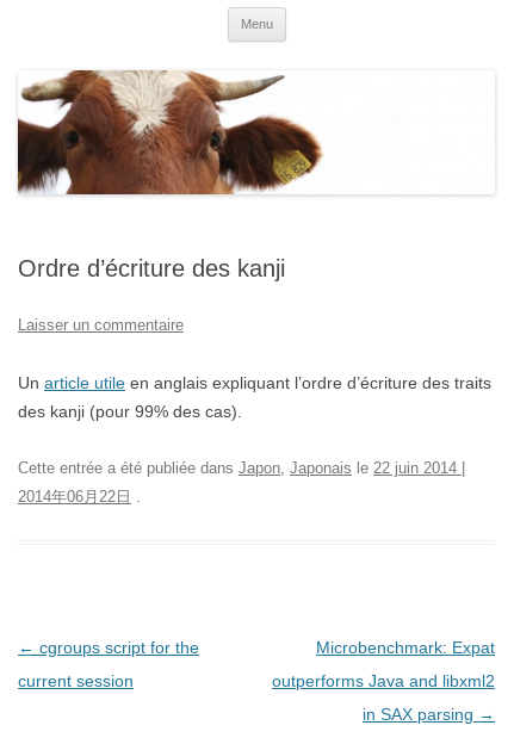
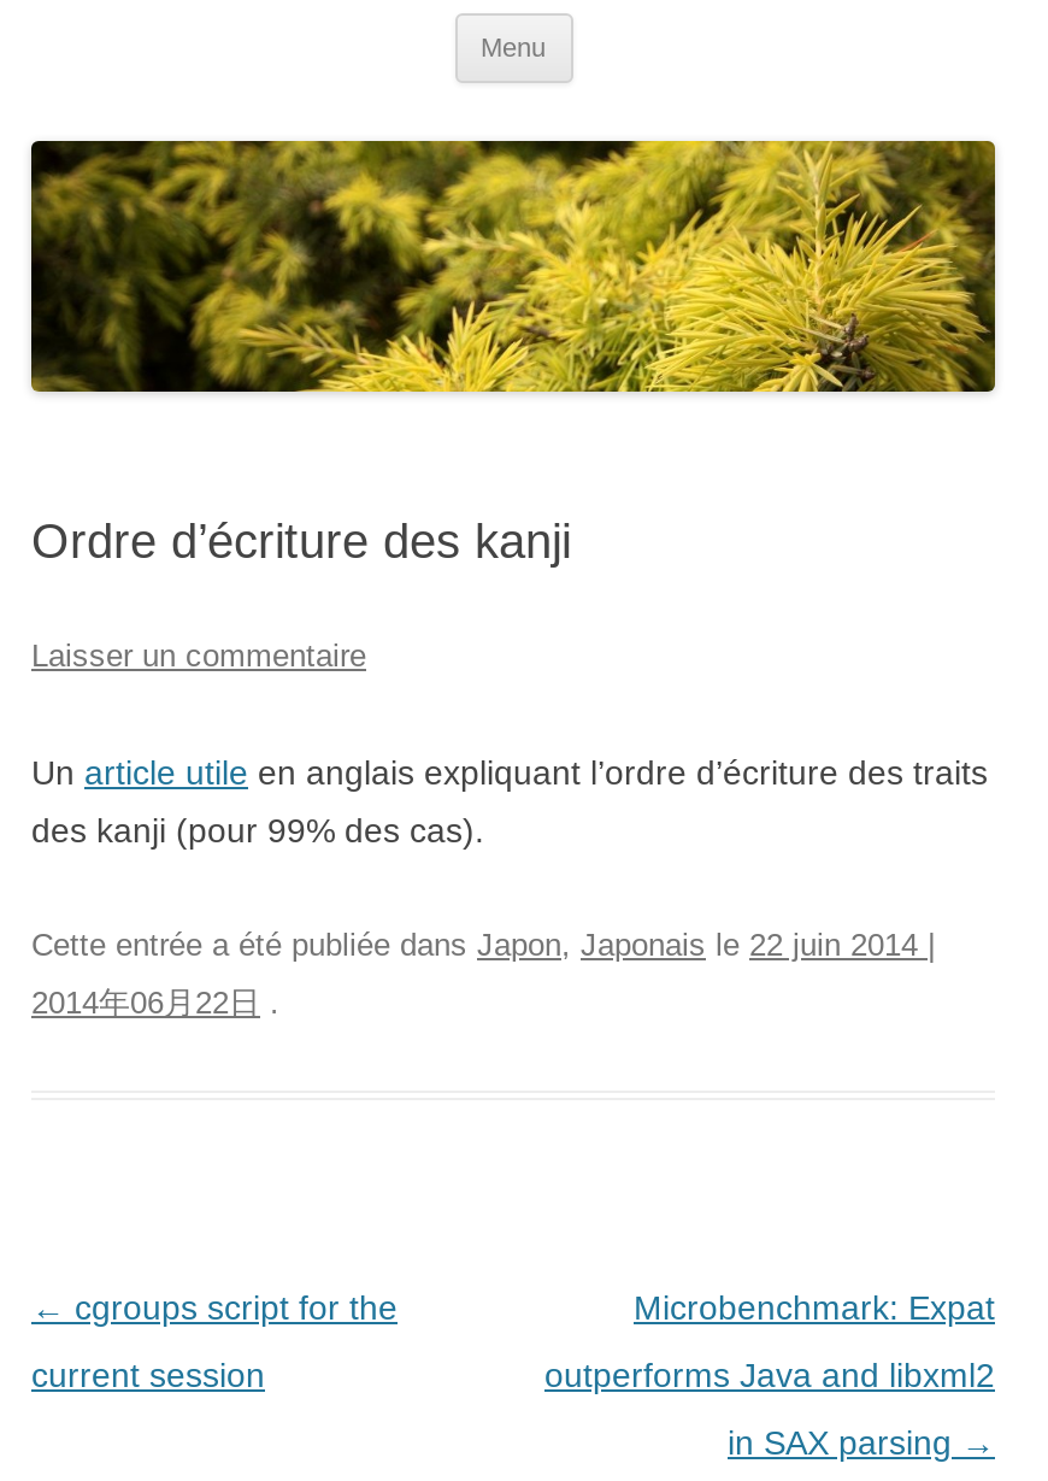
- [image]
+ [image]
